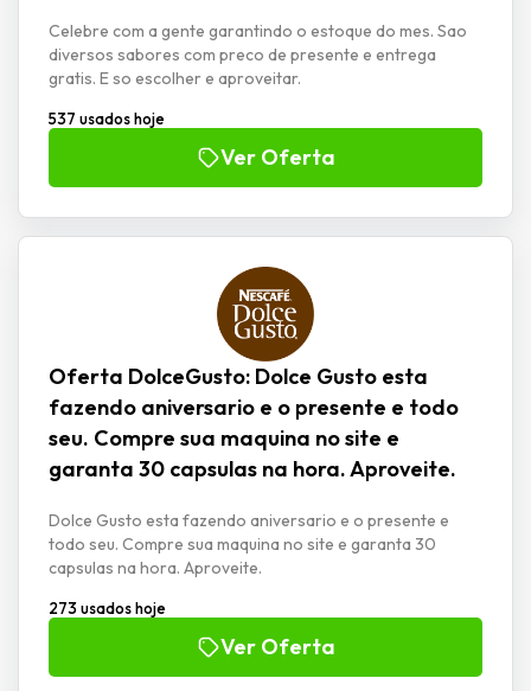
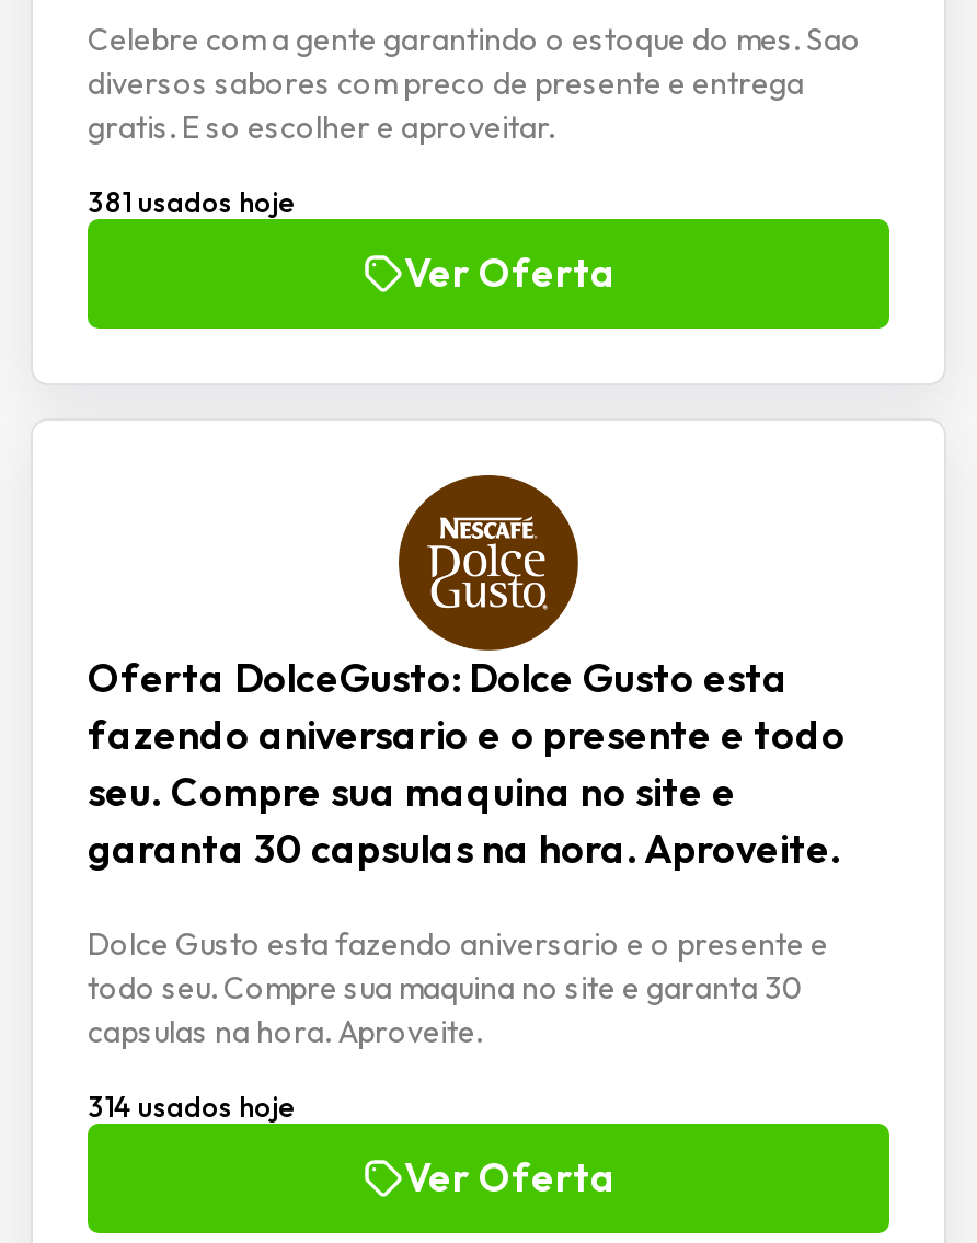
- 537 usados hoje
+ 381 usados hoje

- 273 usados hoje
+ 314 usados hoje
